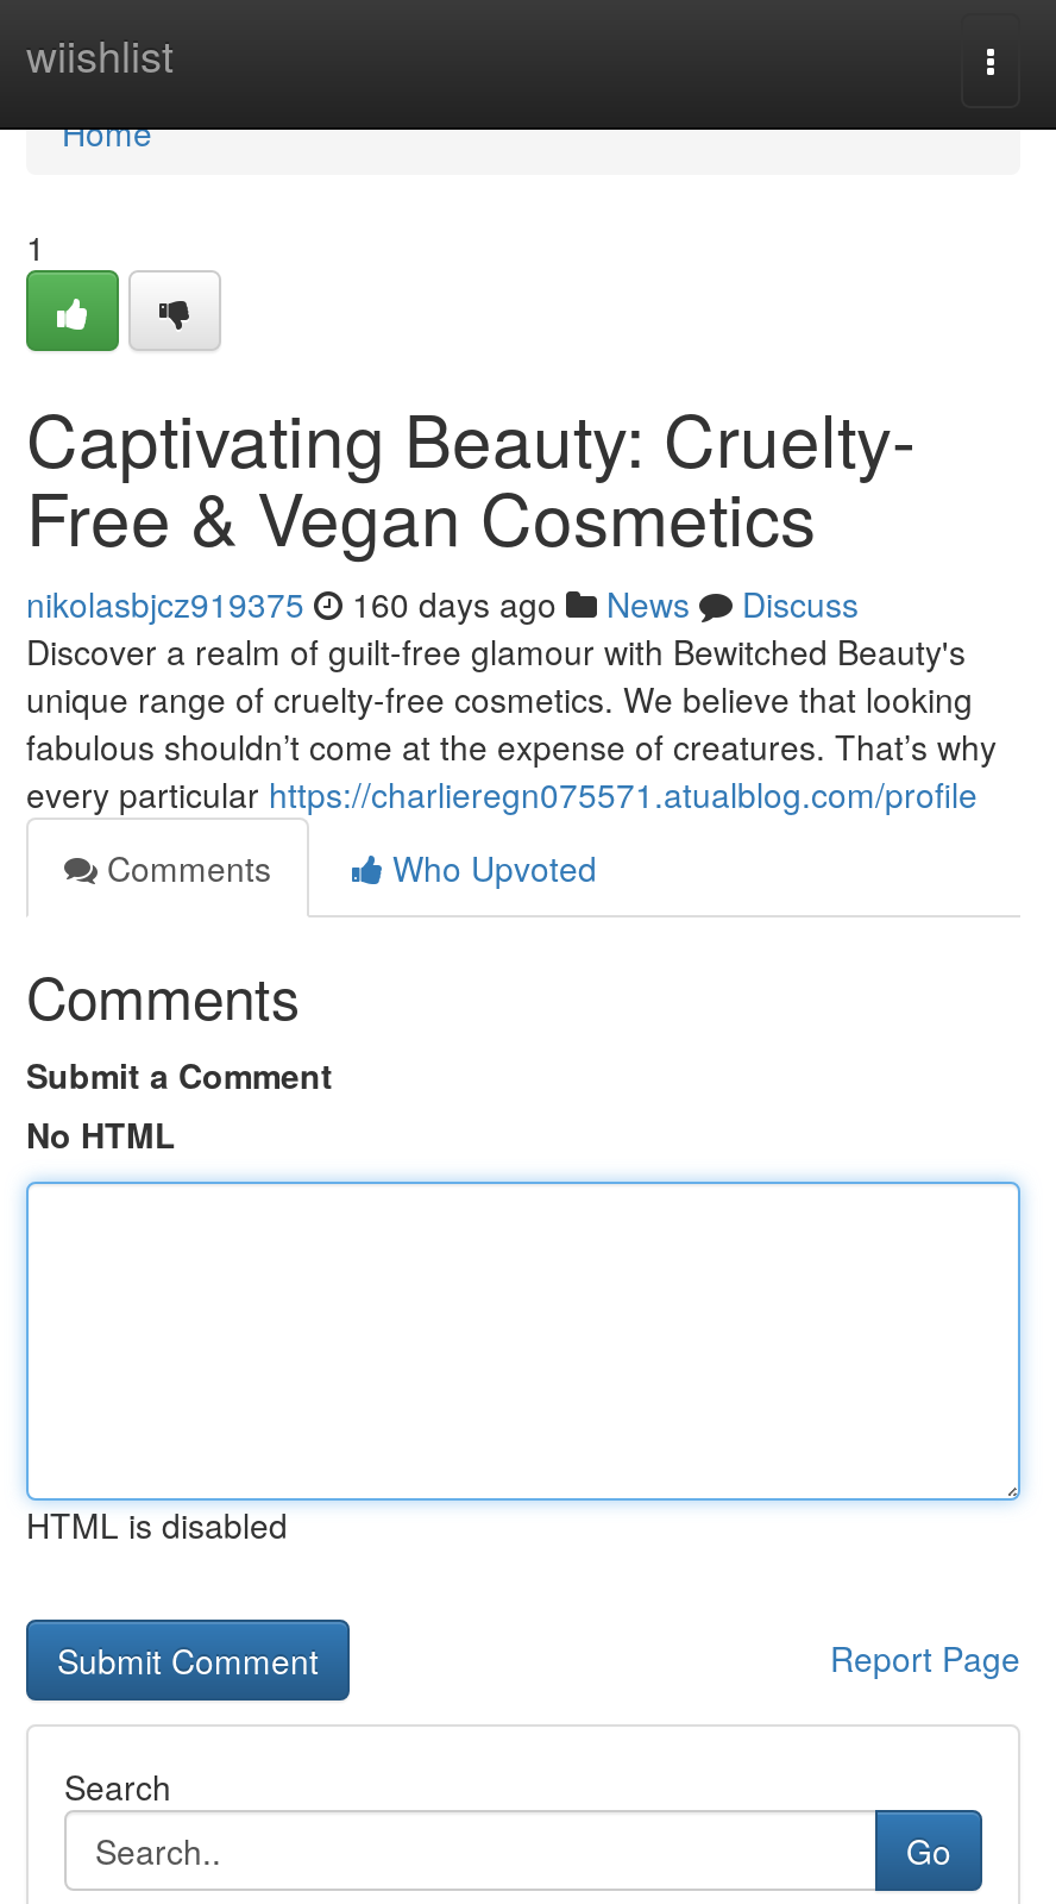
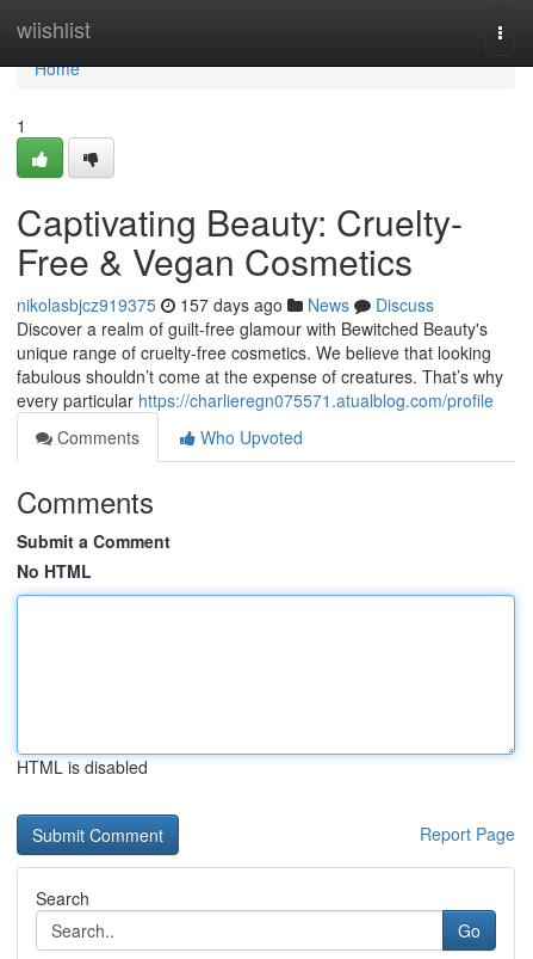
- nikolasbjcz919375 160 days ago News Discuss
+ nikolasbjcz919375 157 days ago News Discuss
